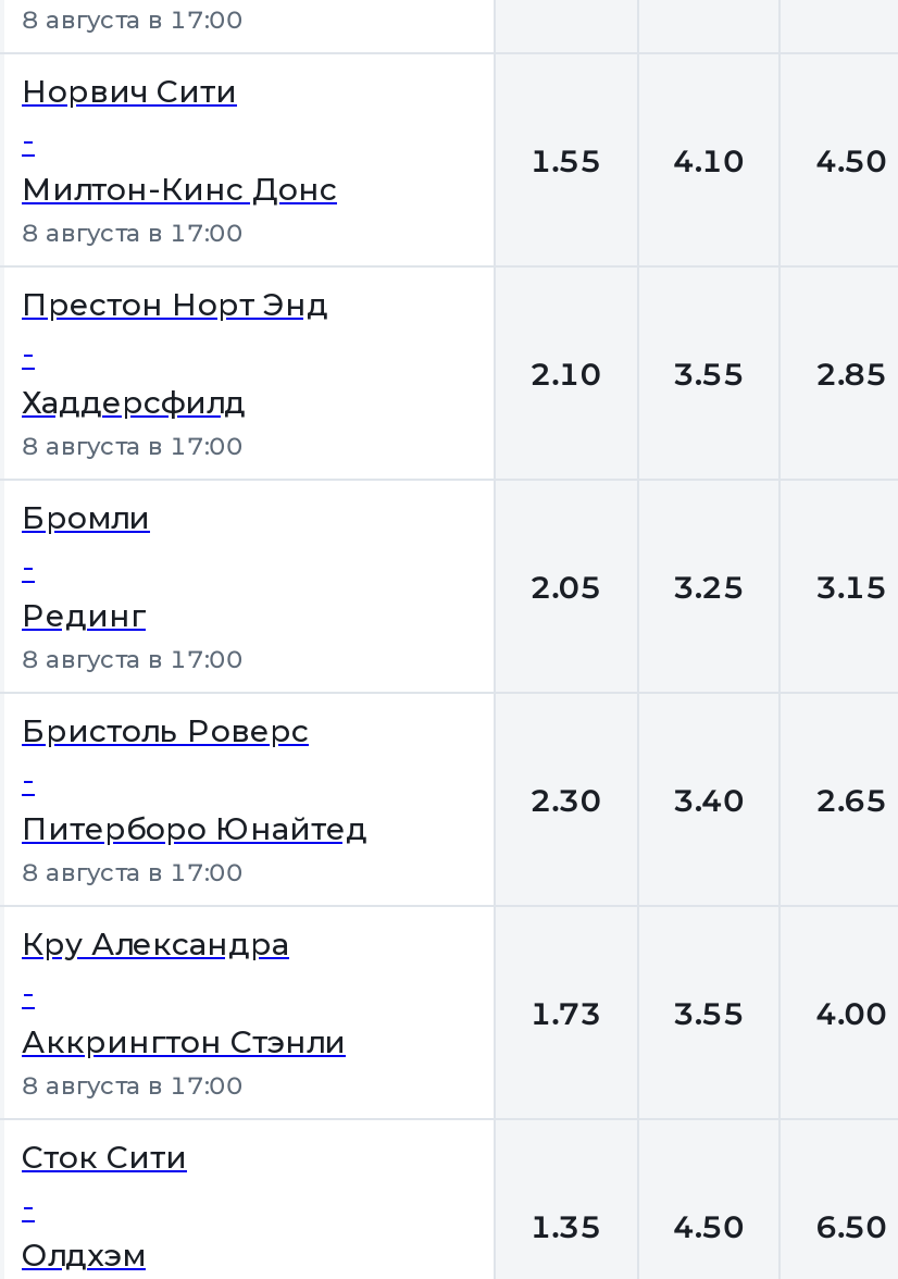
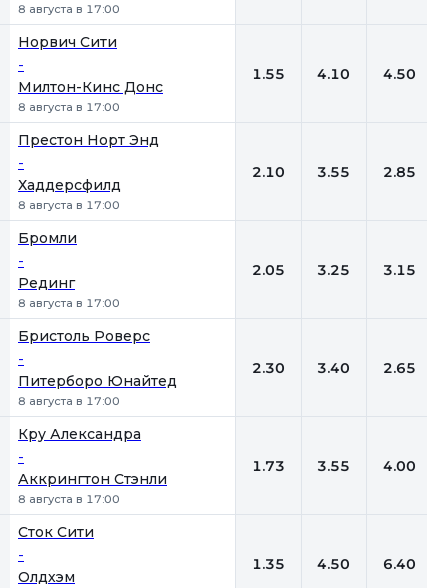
- 1.35 4.50 6.50
+ 1.35 4.50 6.40
